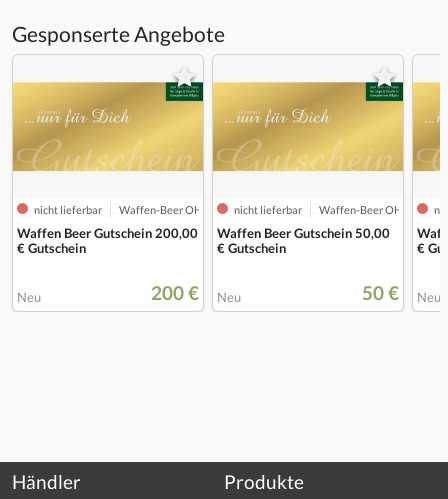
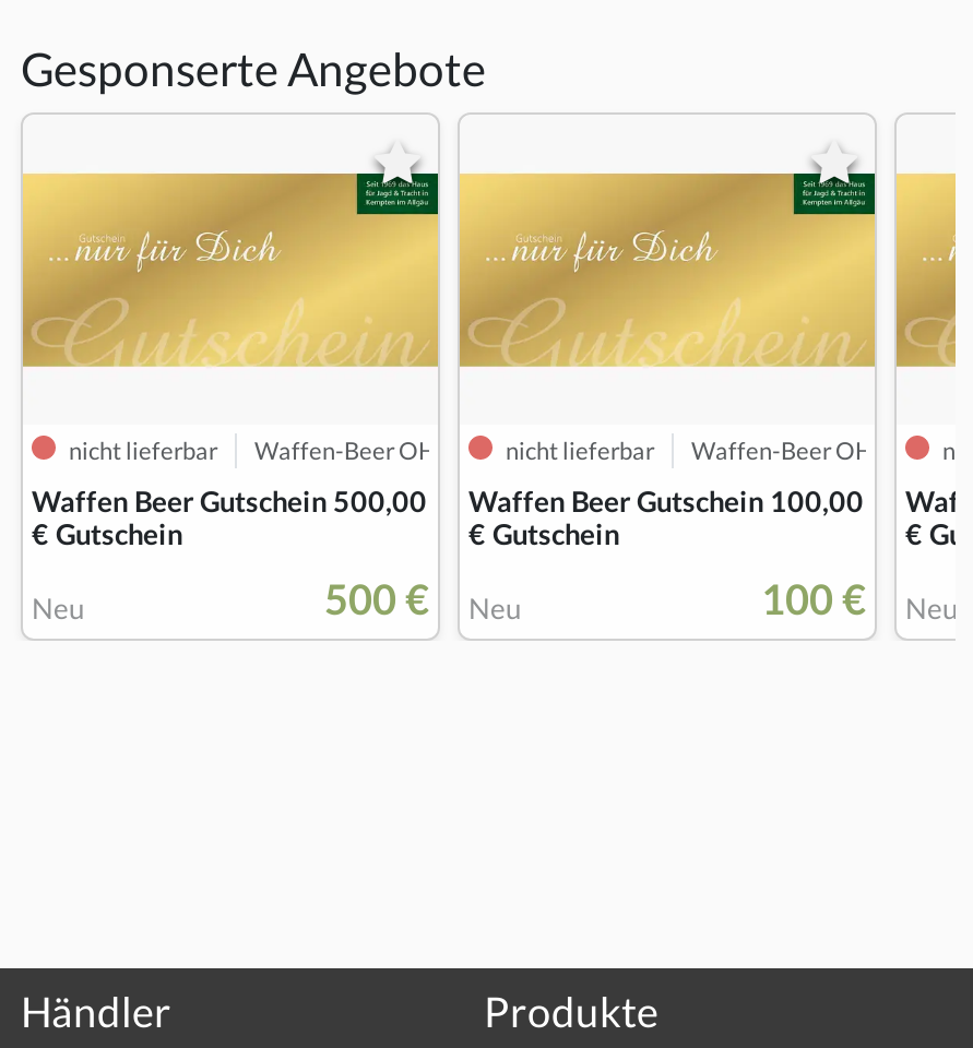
- Waffen Beer Gutschein 200,00
+ Waffen Beer Gutschein 500,00

- Waffen Beer Gutschein 50,00
+ Waffen Beer Gutschein 100,00

- 200 € Neu
+ 500 € Neu

- 50 € Neu
+ 100 € Neu
